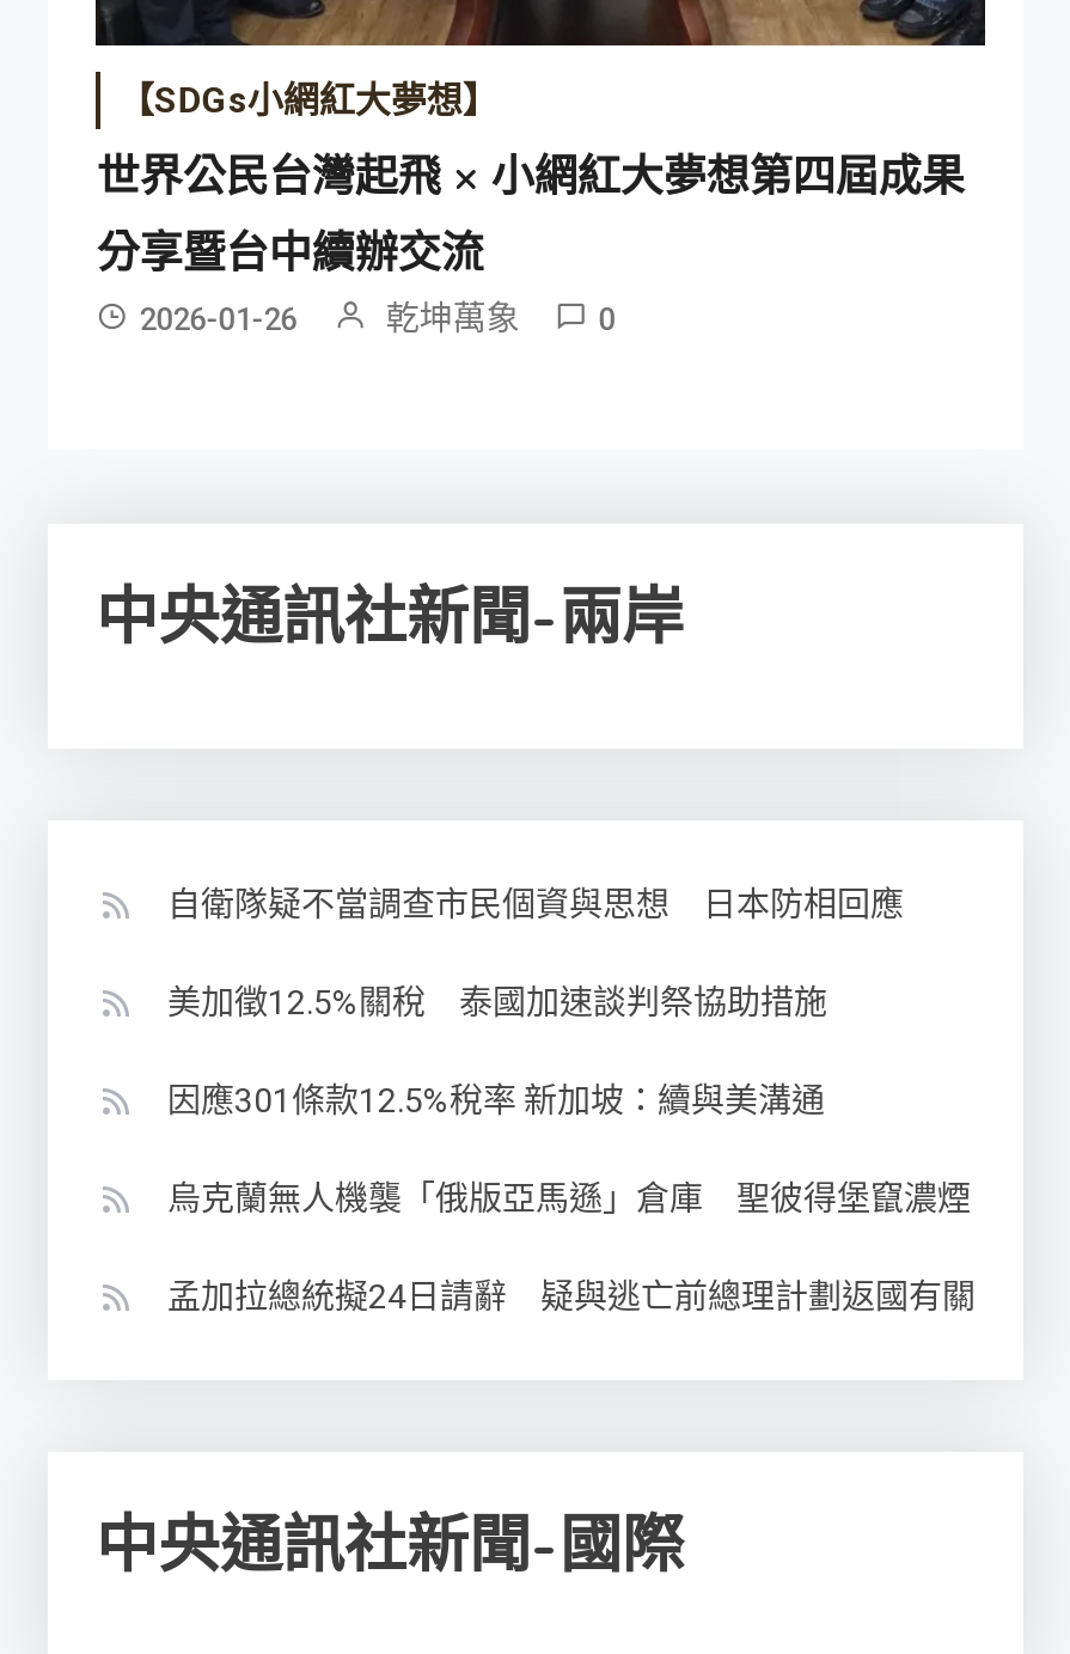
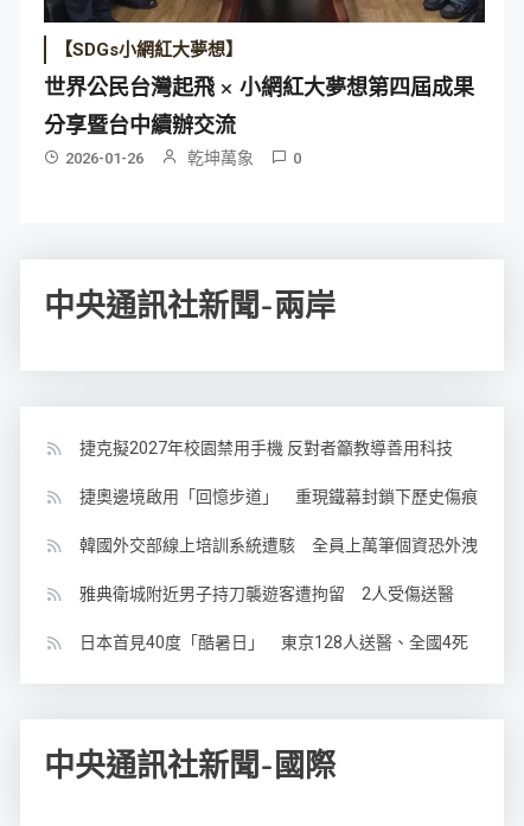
- 自衛隊疑不當調查市民個資與思想 日本防相回應
+ 捷克擬2027年校園禁用手機 反對者籲教導善用科技

- 美加徵12.5%關稅 泰國加速談判祭協助措施
+ 捷奧邊境啟用「回憶步道」 重現鐵幕封鎖下歷史傷痕

- 因應301條款12.5%稅率 新加坡：續與美溝通
+ 韓國外交部線上培訓系統遭駭 全員上萬筆個資恐外洩

- 烏克蘭無人機襲「俄版亞馬遜」倉庫 聖彼得堡竄濃煙
+ 雅典衛城附近男子持刀襲遊客遭拘留 2人受傷送醫

- 孟加拉總統擬24日請辭 疑與逃亡前總理計劃返國有關
+ 日本首見40度「酷暑日」 東京128人送醫、全國4死
